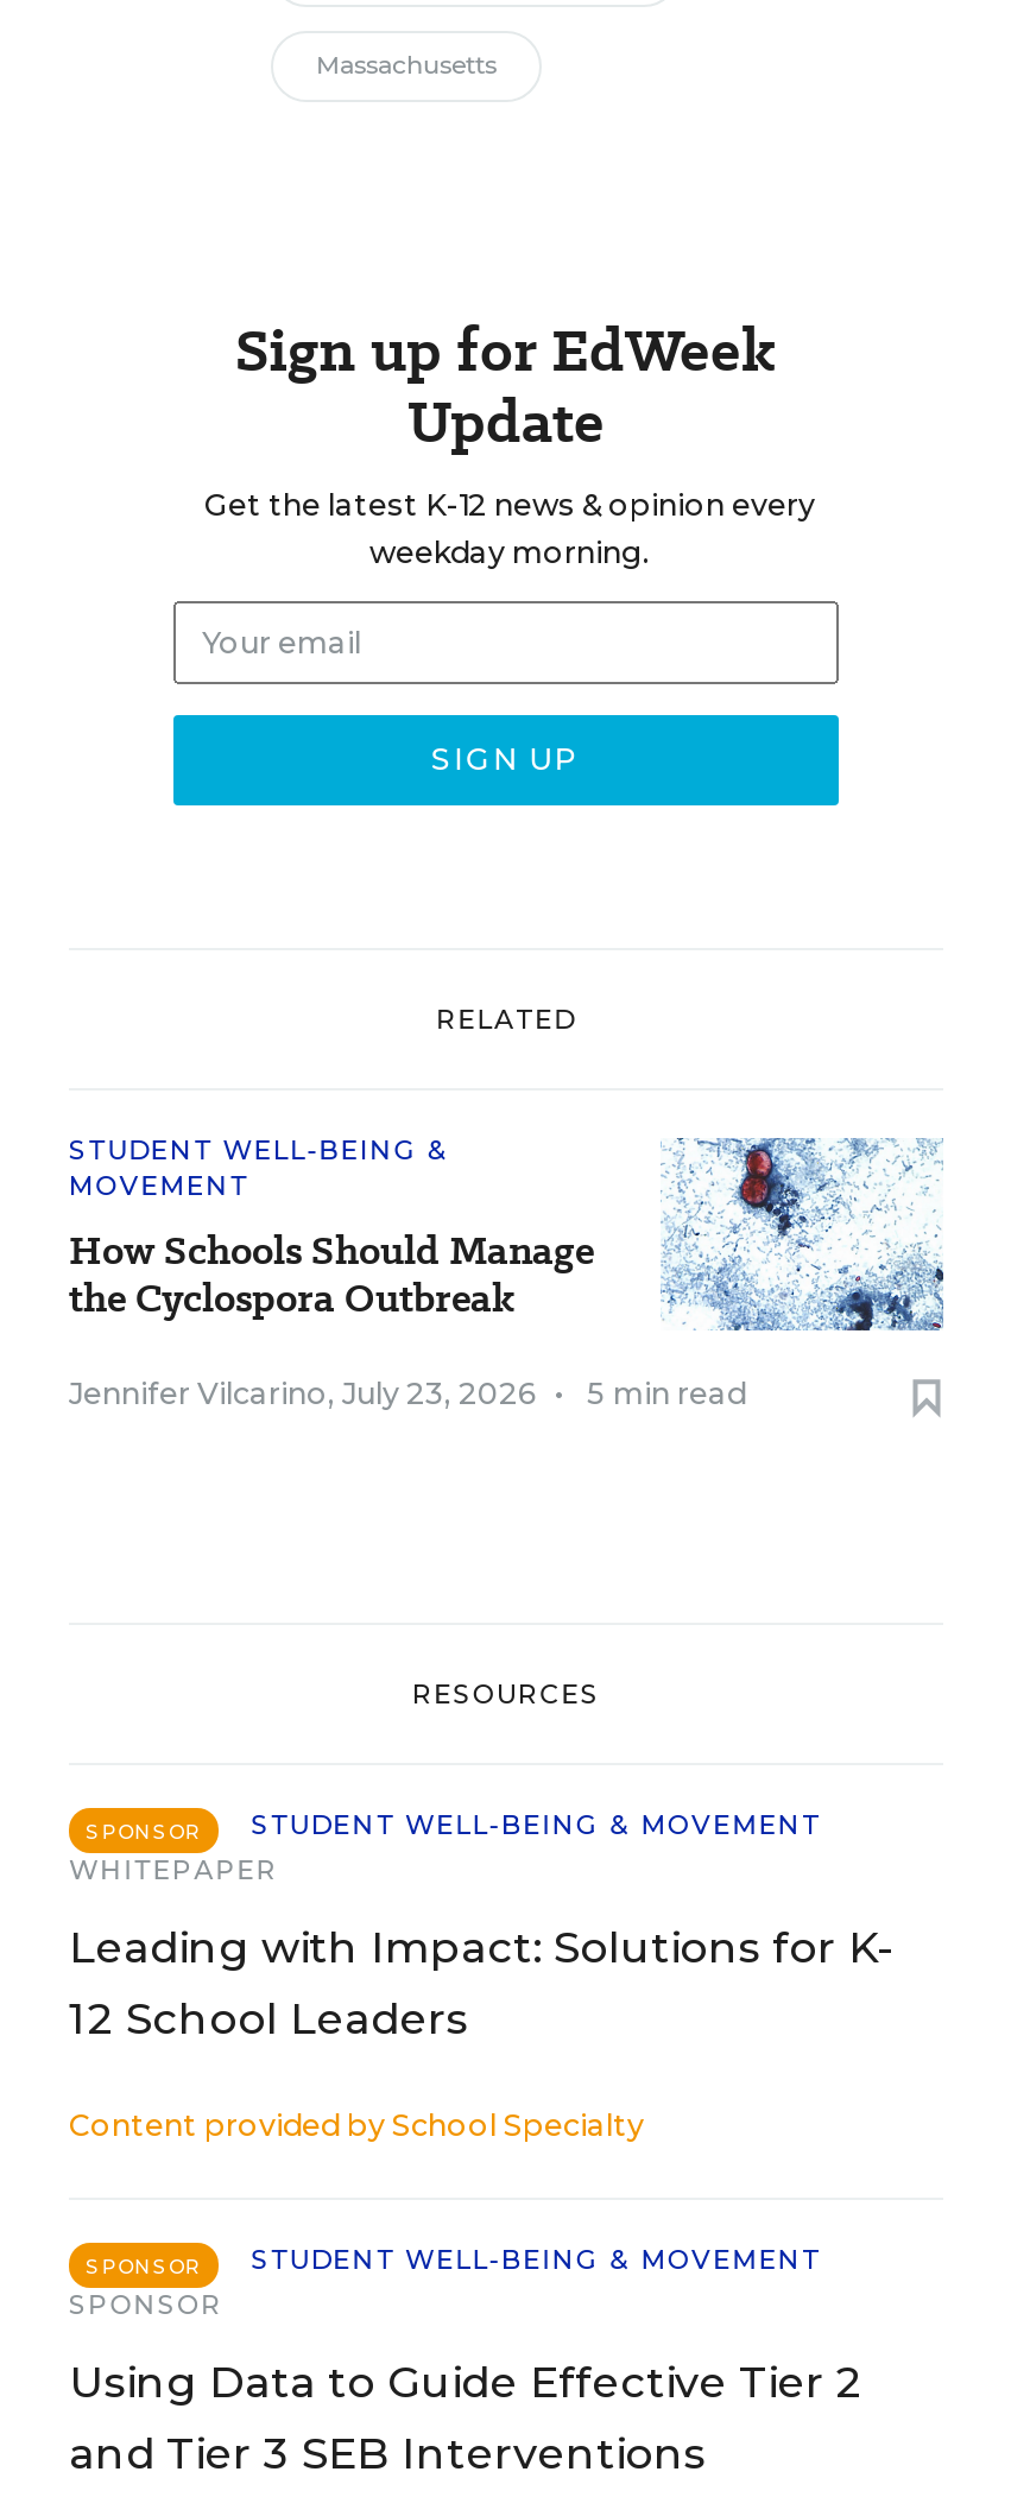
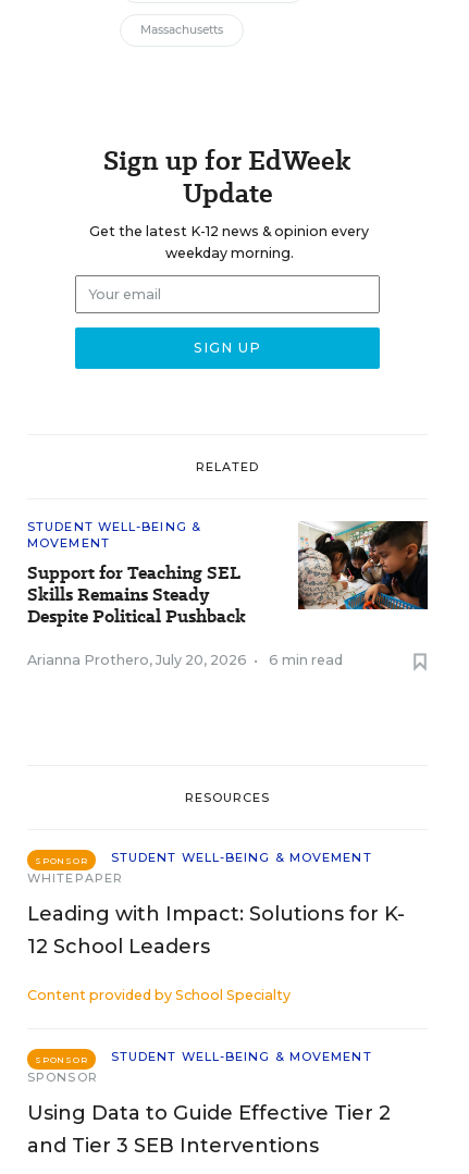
- [image]
- Jennifer Vilcarino, July 23, 2026 •
- 5 min read
+ [image]
+ Arianna Prothero, July 20, 2026 •
+ 6 min read

- How Schools Should Manage
- the Cyclospora Outbreak
+ Support for Teaching SEL
+ Skills Remains Steady
+ Despite Political Pushback
